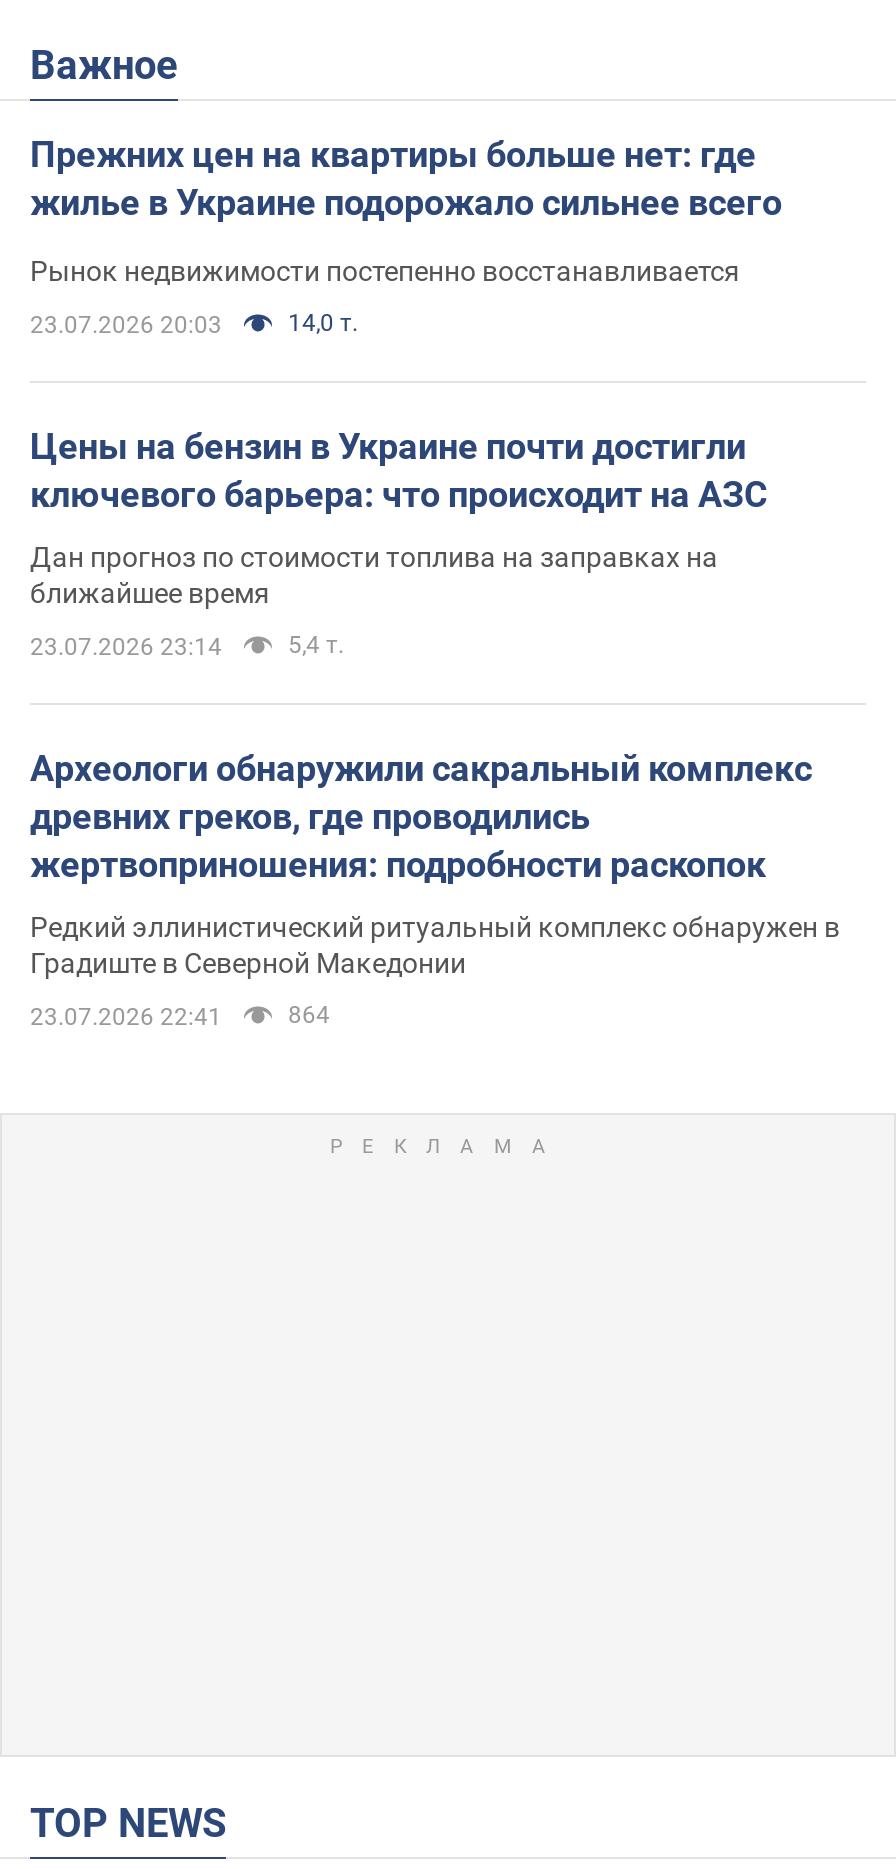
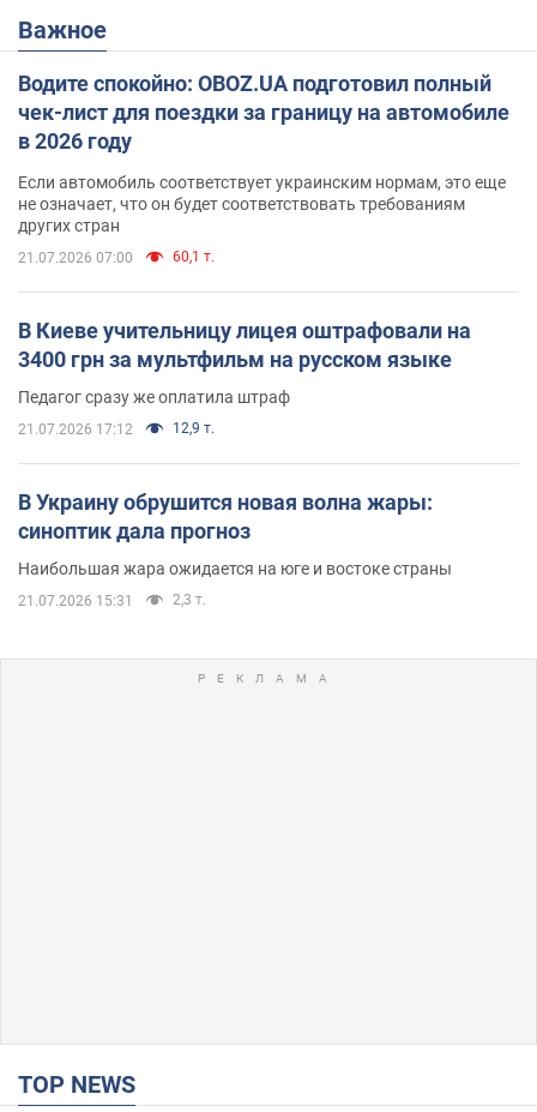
- Прежних цен на квартиры больше нет: где
- жилье в Украине подорожало сильнее всего
+ Водите спокойно: OBOZ.UA подготовил полный
+ чек-лист для поездки за границу на автомобиле
+ в 2026 году

- Рынок недвижимости постепенно восстанавливается
+ Если автомобиль соответствует украинским нормам, это еще
+ не означает, что он будет соответствовать требованиям
+ других стран

- 23.07.2026 20:03
- 14,0 т.
+ 21.07.2026 07:00
+ 60,1 т.

- Цены на бензин в Украине почти достигли
- ключевого барьера: что происходит на АЗС
+ В Киеве учительницу лицея оштрафовали на
+ 3400 грн за мультфильм на русском языке

- Дан прогноз по стоимости топлива на заправках на
- ближайшее время
+ Педагог сразу же оплатила штраф

- 23.07.2026 23:14
- 5,4 т.
+ 21.07.2026 17:12
+ 12,9 т.

- Археологи обнаружили сакральный комплекс
- древних греков, где проводились
- жертвоприношения: подробности раскопок
+ В Украину обрушится новая волна жары:
+ синоптик дала прогноз

- Редкий эллинистический ритуальный комплекс обнаружен в
- Градиште в Северной Македонии
+ Наибольшая жара ожидается на юге и востоке страны

- 23.07.2026 22:41
- 864
+ 21.07.2026 15:31
+ 2,3 т.
